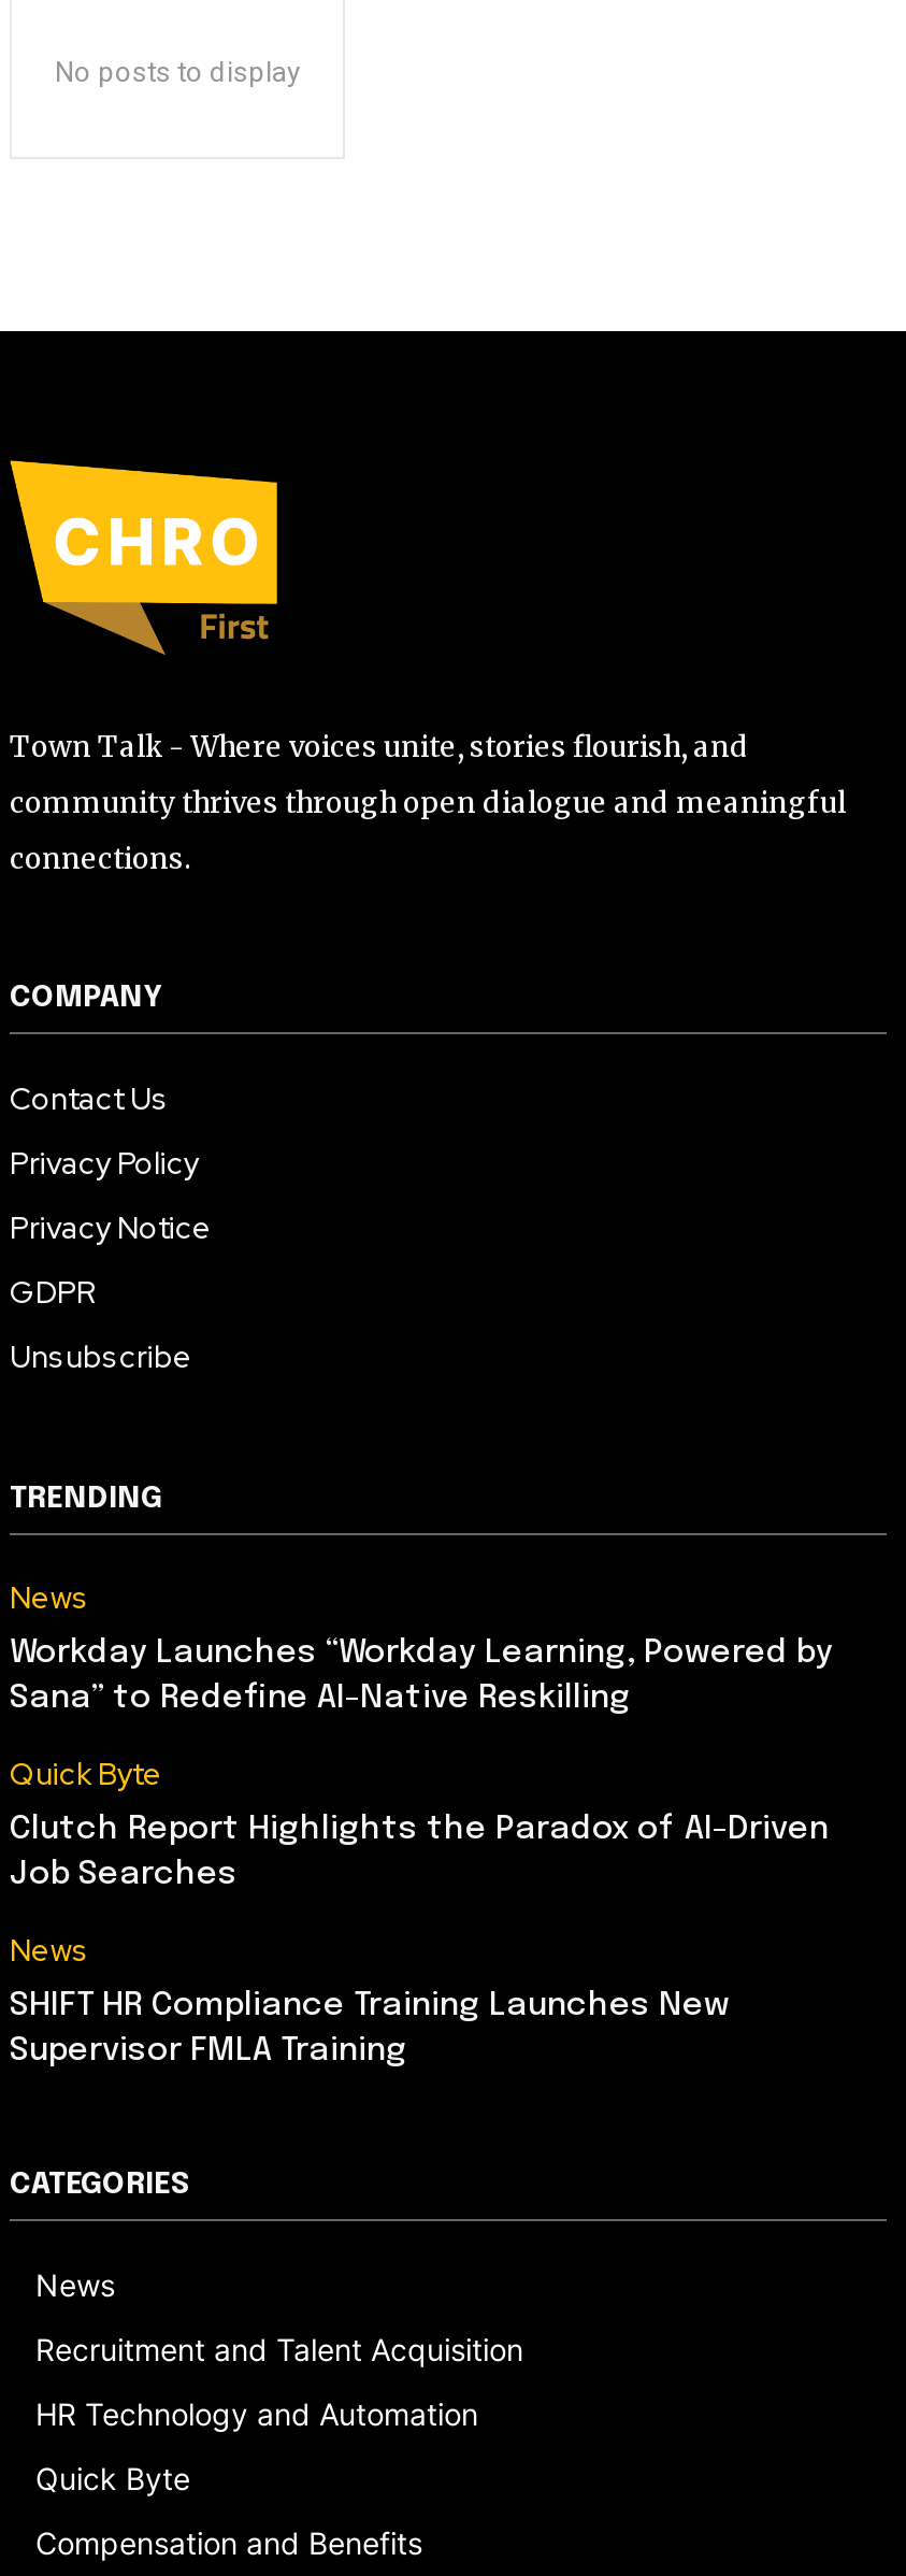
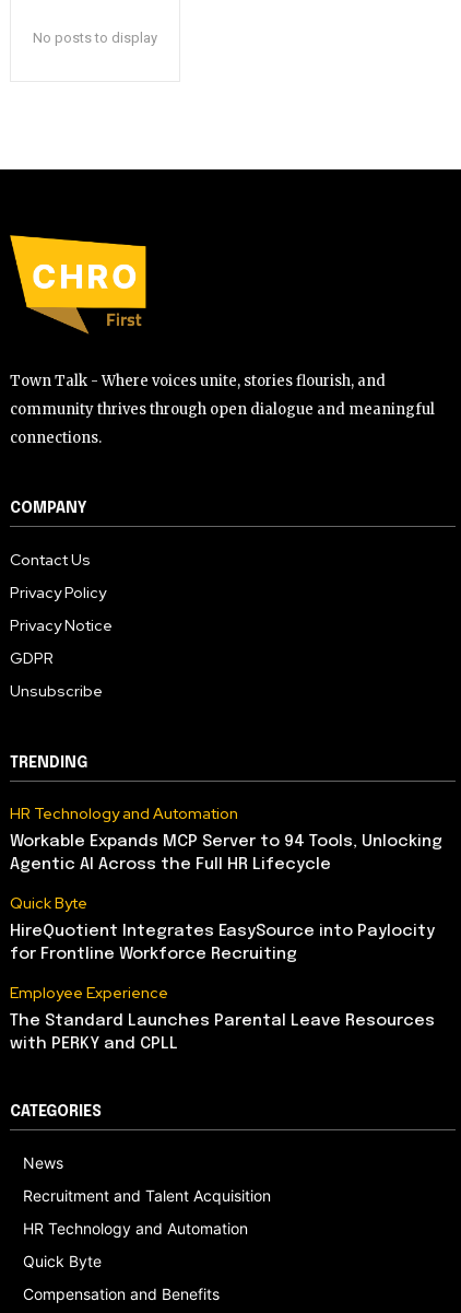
- News
+ HR Technology and Automation

- Workday Launches “Workday Learning, Powered by
- Sana” to Redefine AI-Native Reskilling
+ Workable Expands MCP Server to 94 Tools, Unlocking
+ Agentic AI Across the Full HR Lifecycle

- Clutch Report Highlights the Paradox of AI-Driven
- Job Searches
+ HireQuotient Integrates EasySource into Paylocity
+ for Frontline Workforce Recruiting

- News
+ Employee Experience

- SHIFT HR Compliance Training Launches New
- Supervisor FMLA Training
+ The Standard Launches Parental Leave Resources
+ with PERKY and CPLL
